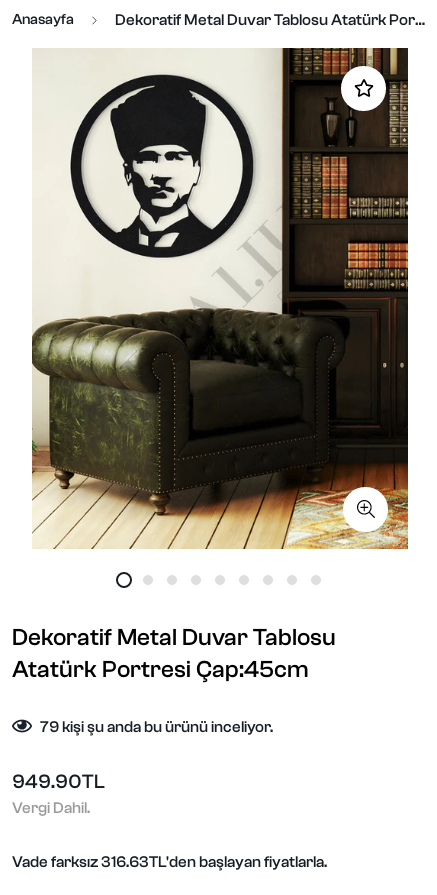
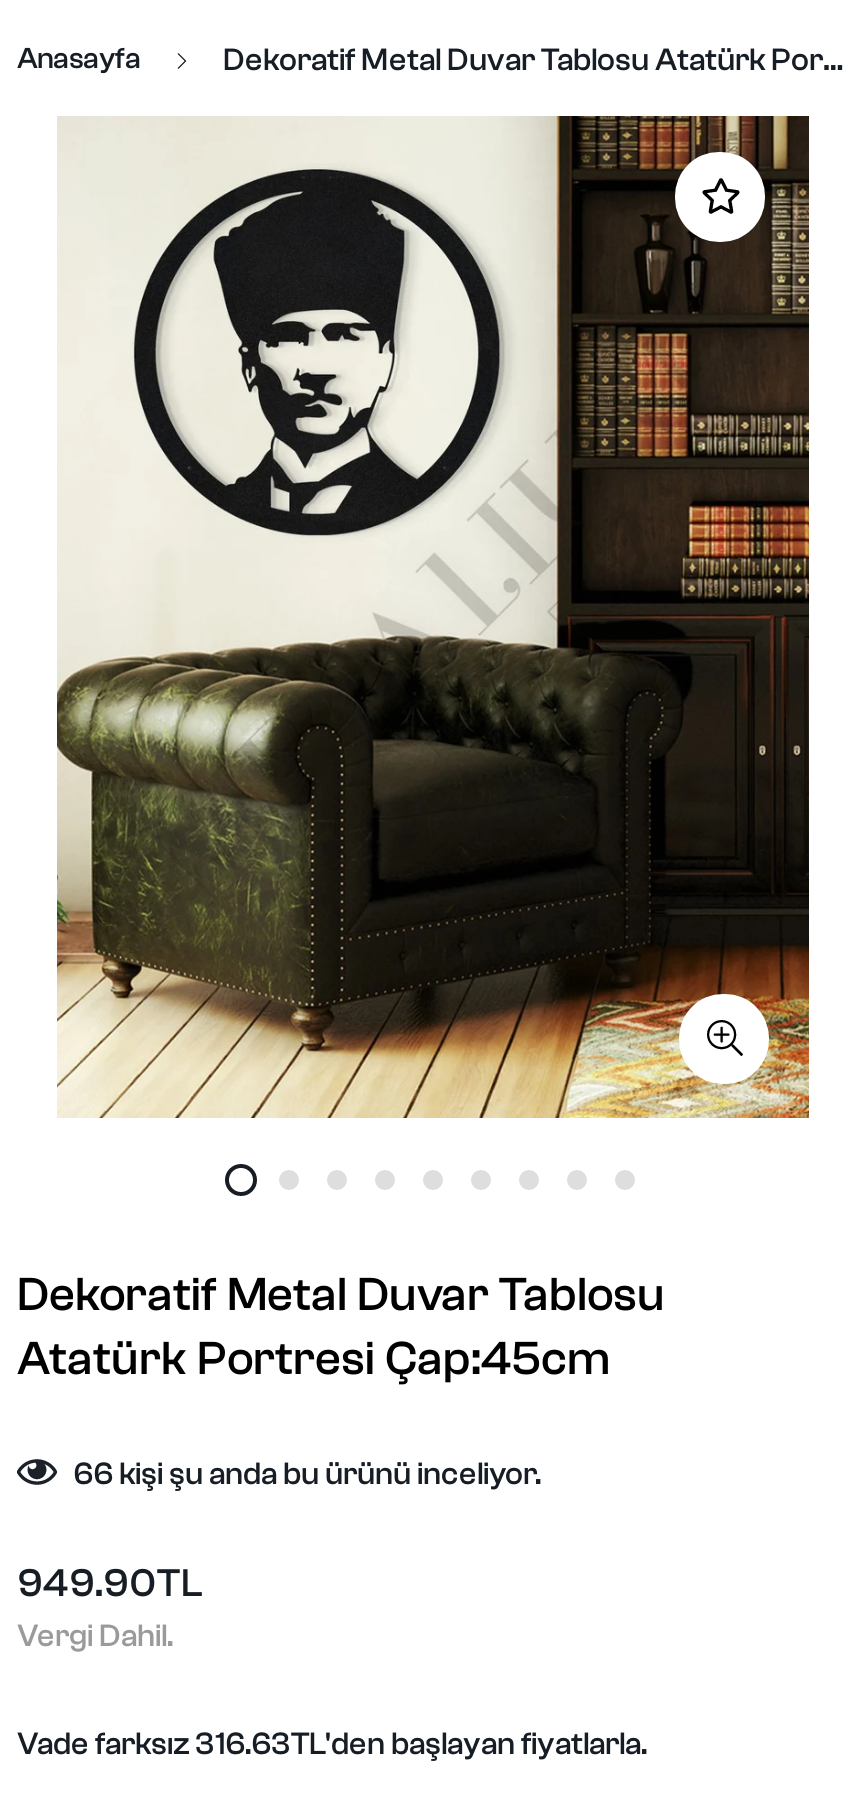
- 79 kişi şu anda bu ürünü inceliyor.
+ 66 kişi şu anda bu ürünü inceliyor.
